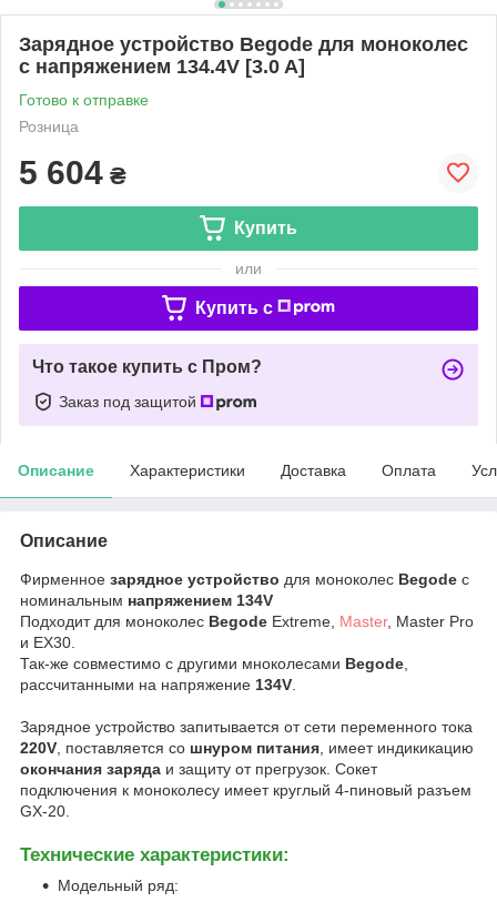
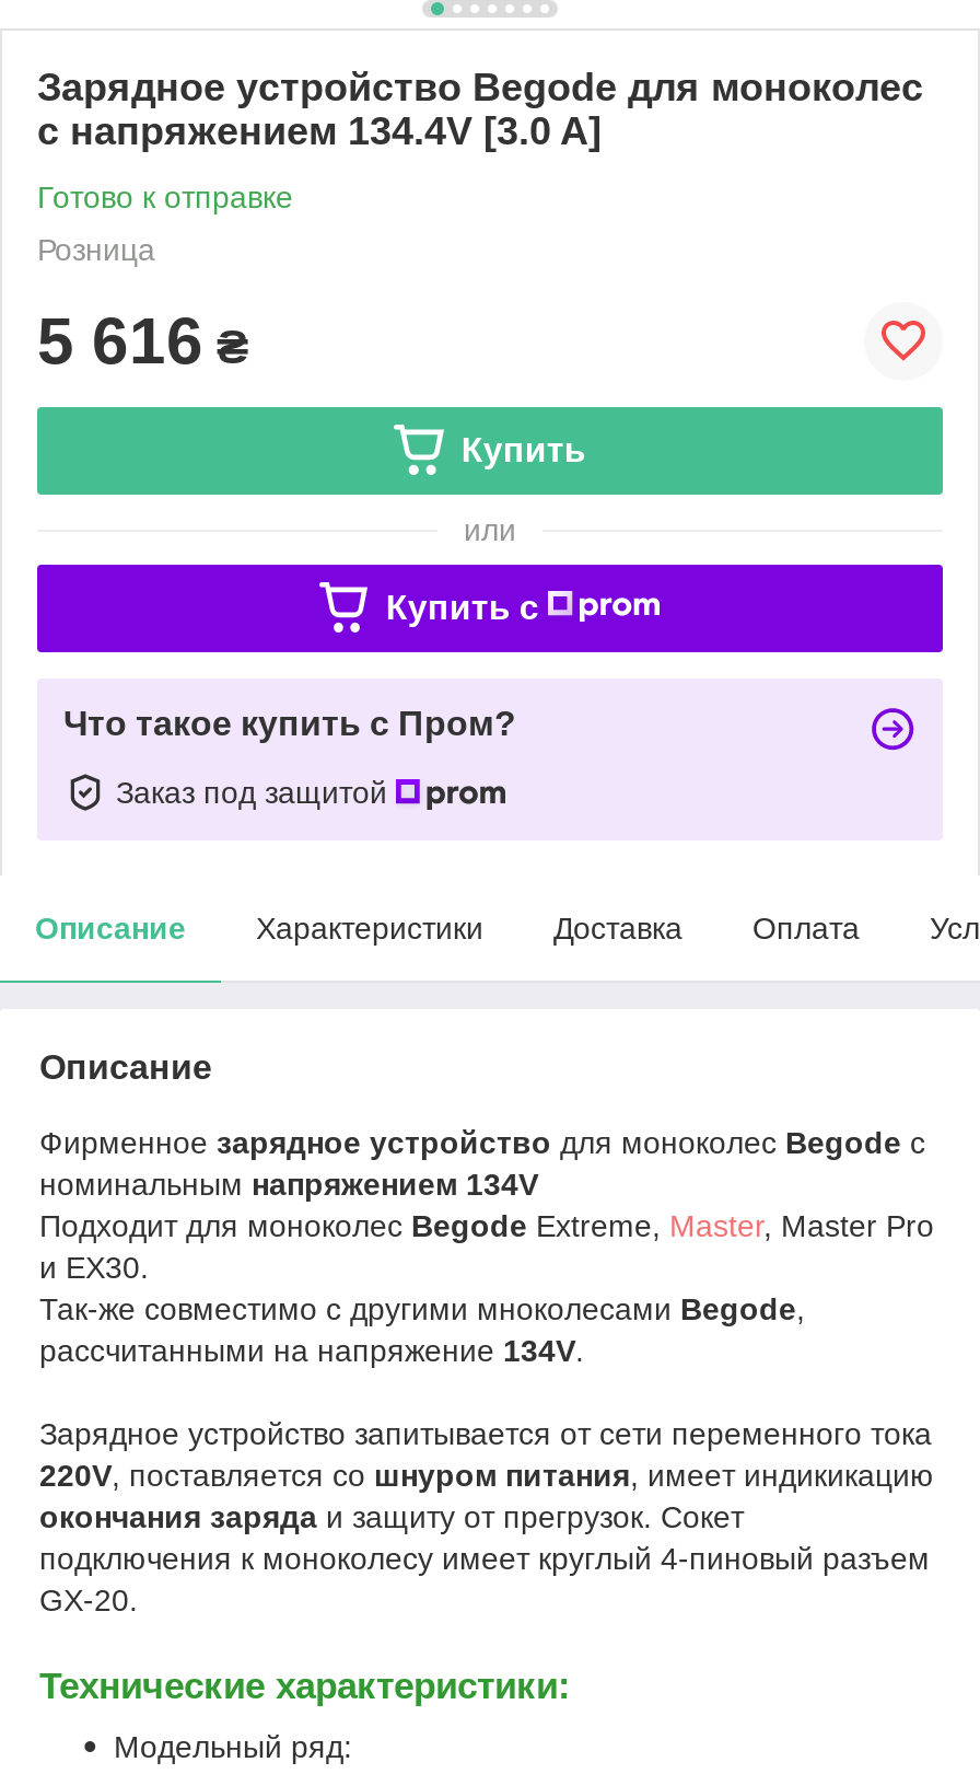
- 5 604 ₴
+ 5 616 ₴
